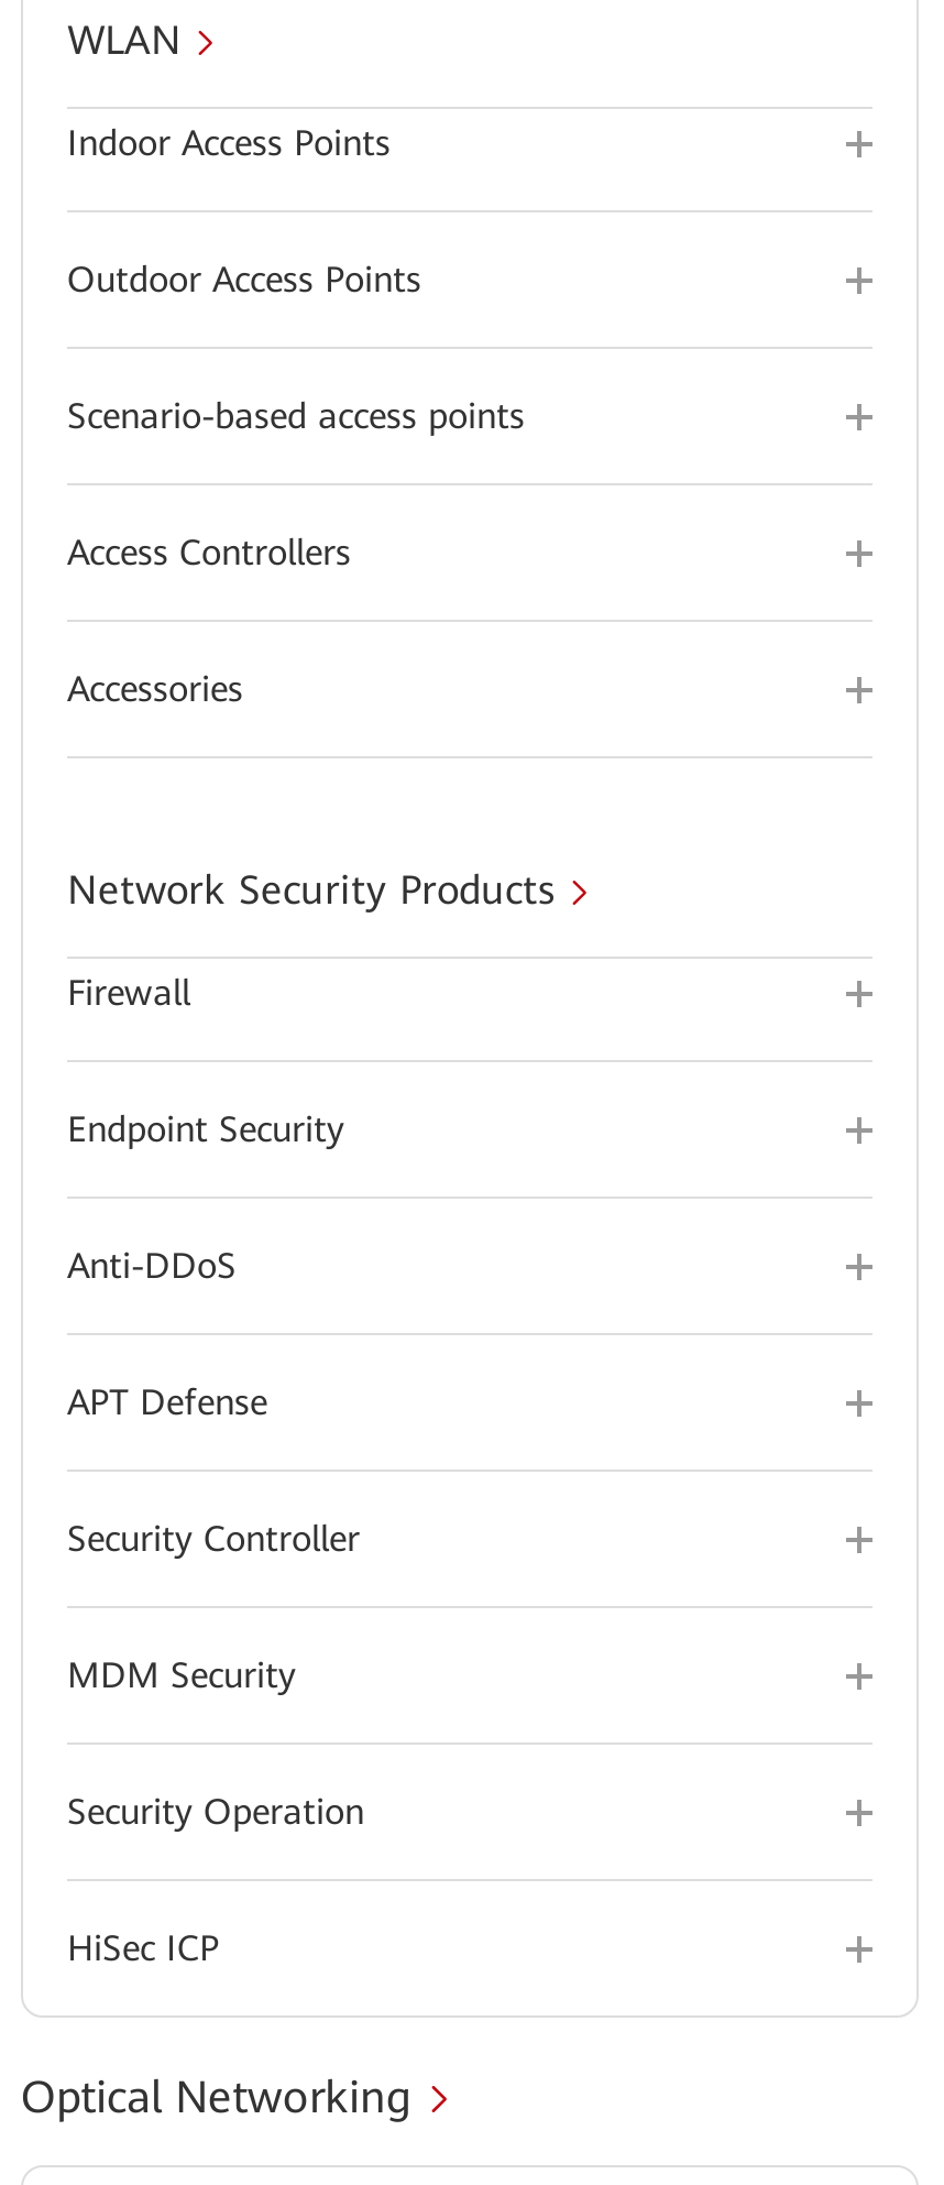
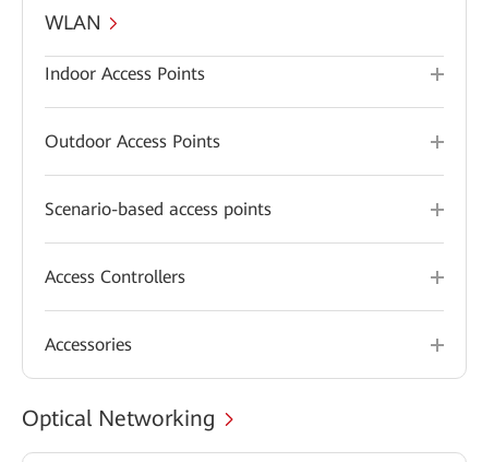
- Network Security Products
- Firewall
- Endpoint Security
- Anti-DDoS
- APT Defense
- Security Controller
- MDM Security
- Security Operation
- HiSec ICP
